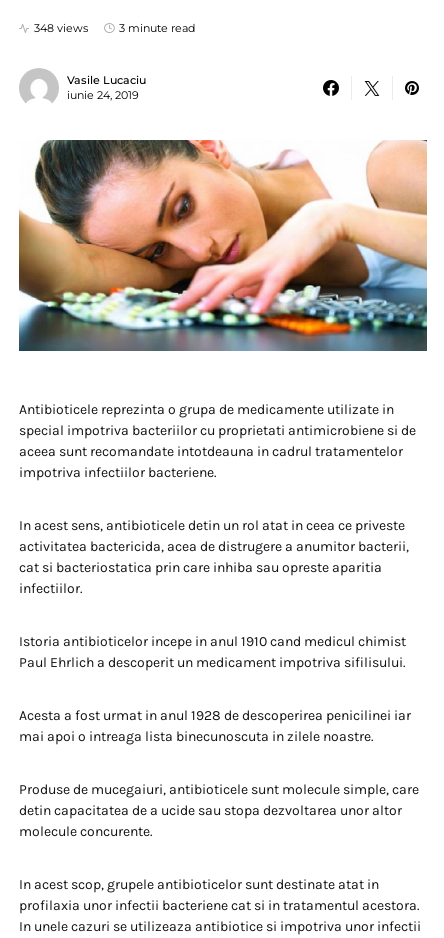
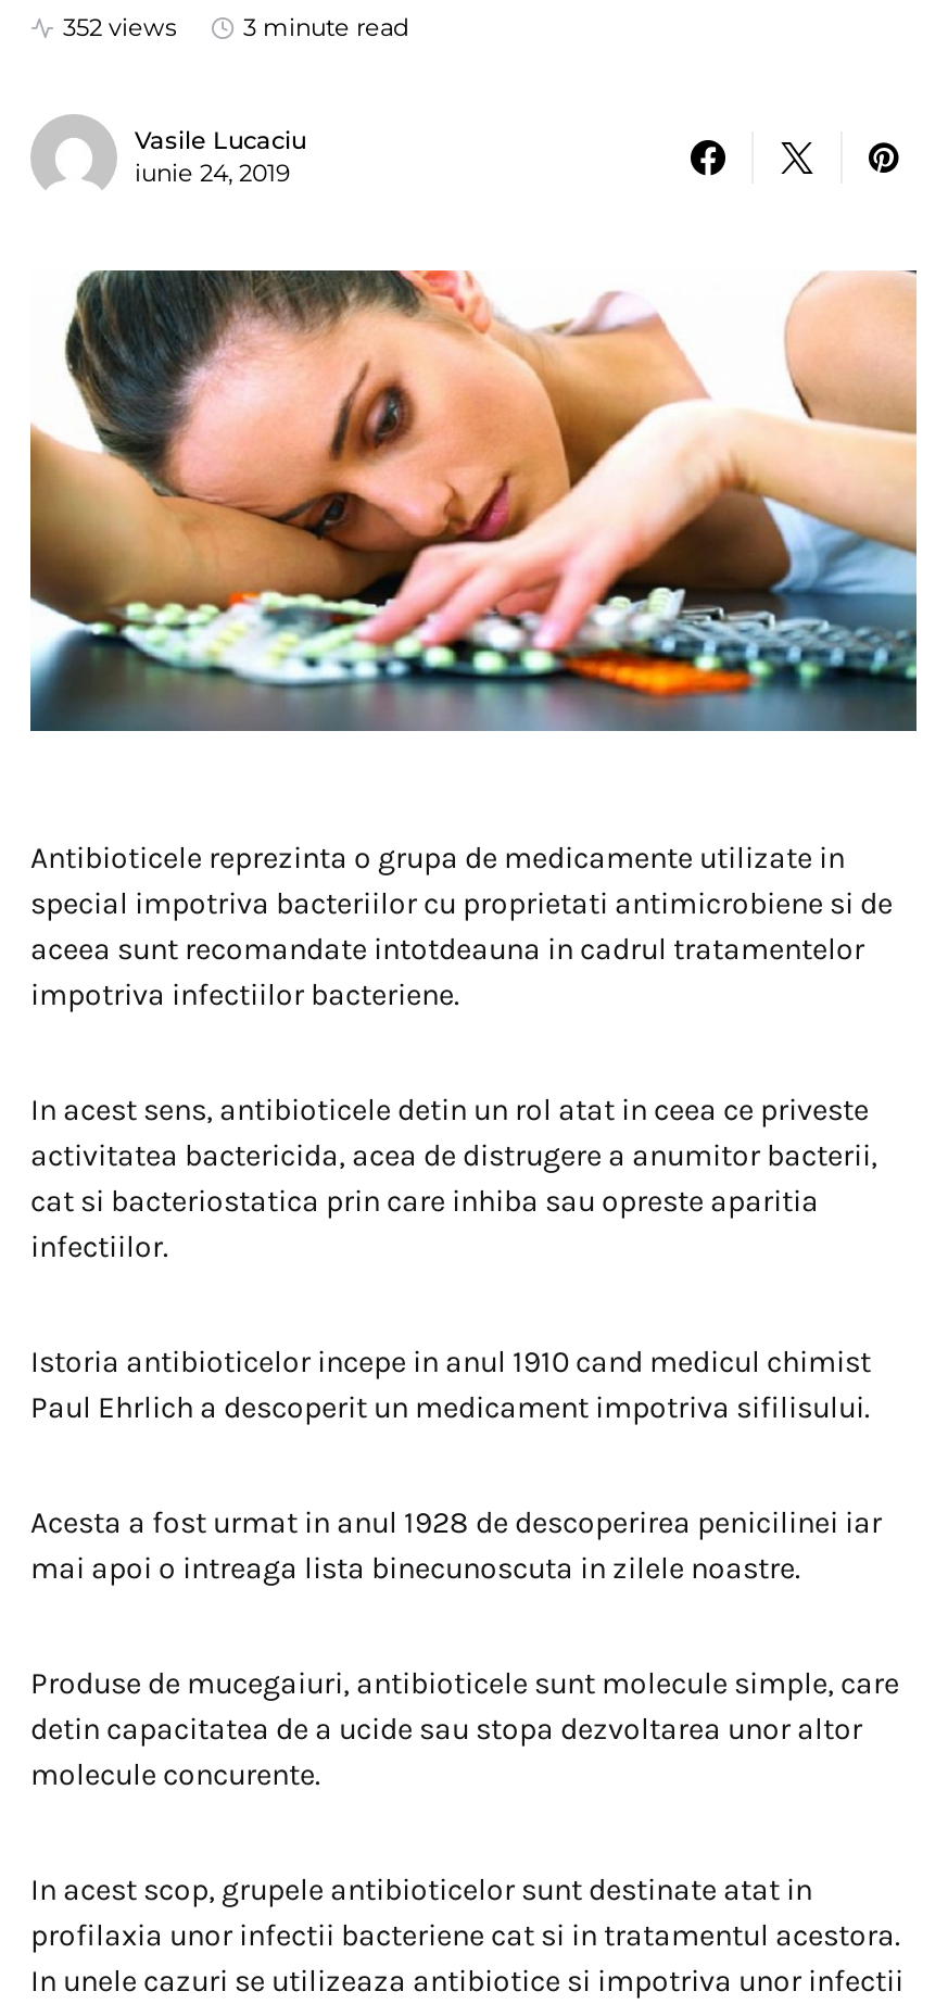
- 348 views
+ 352 views
